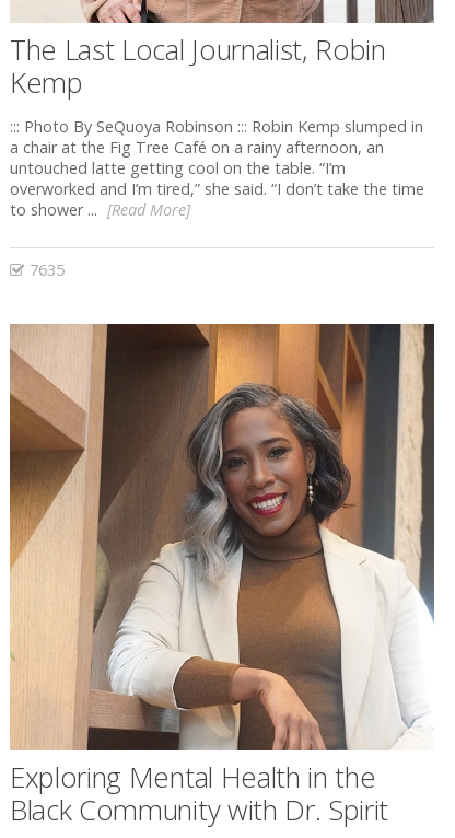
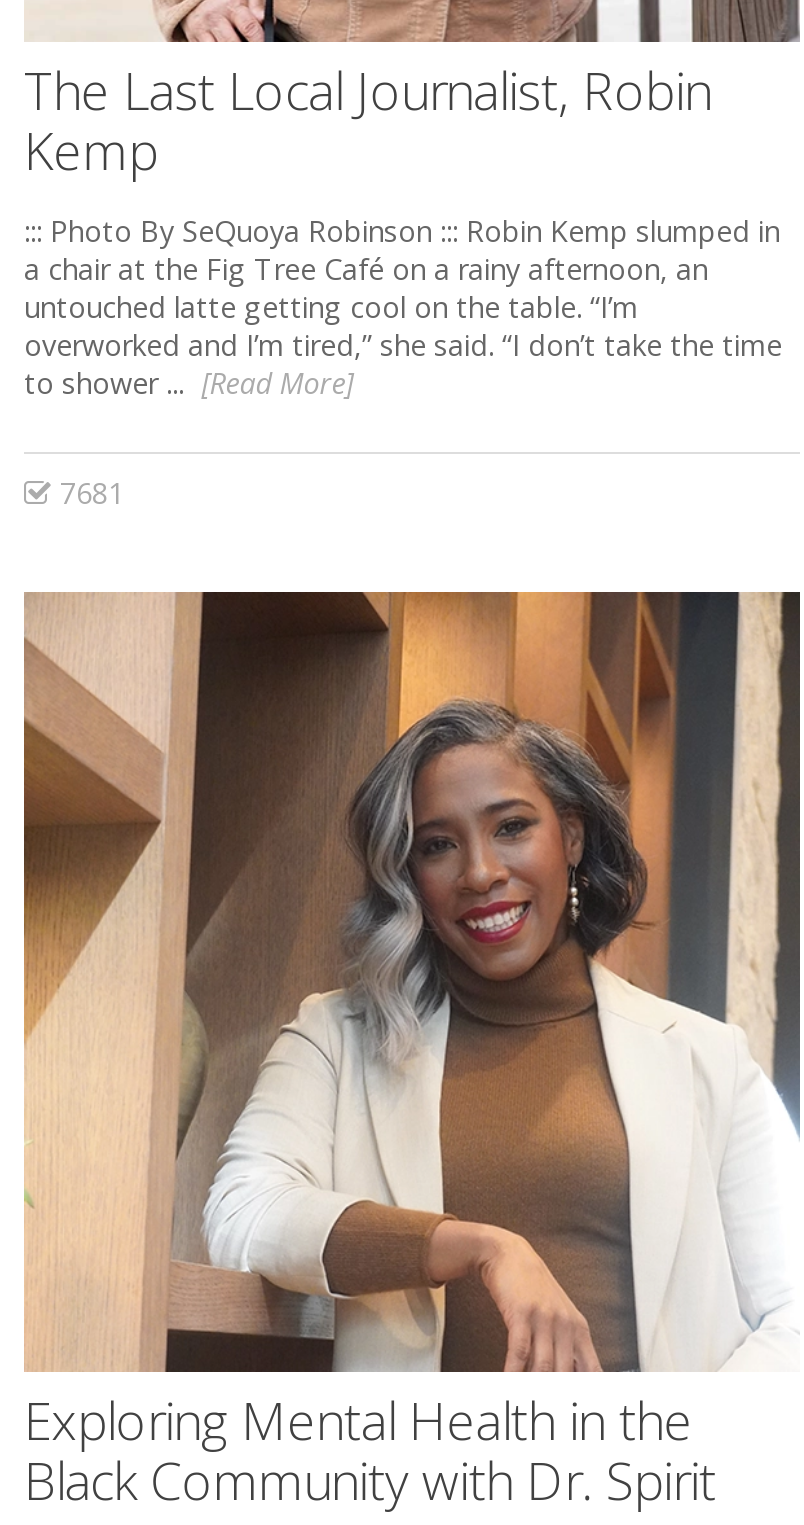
- 7635
+ 7681
